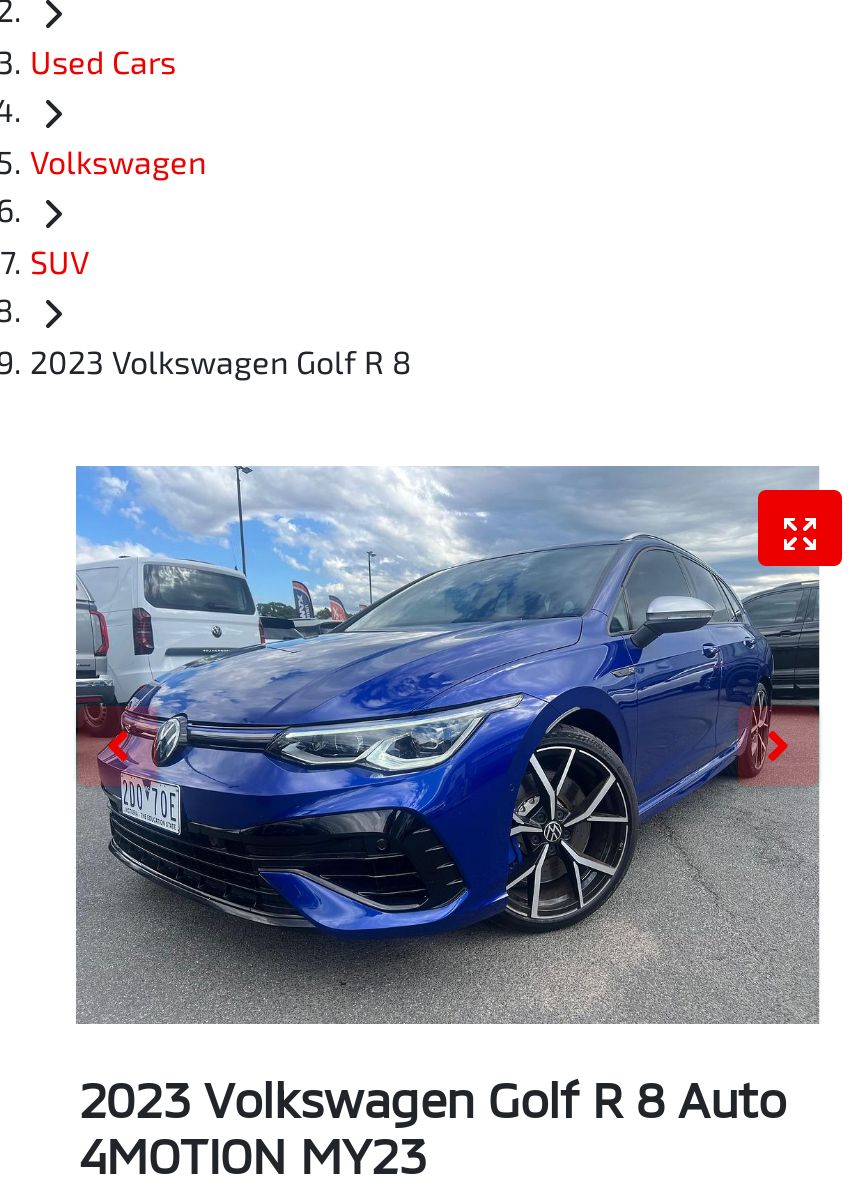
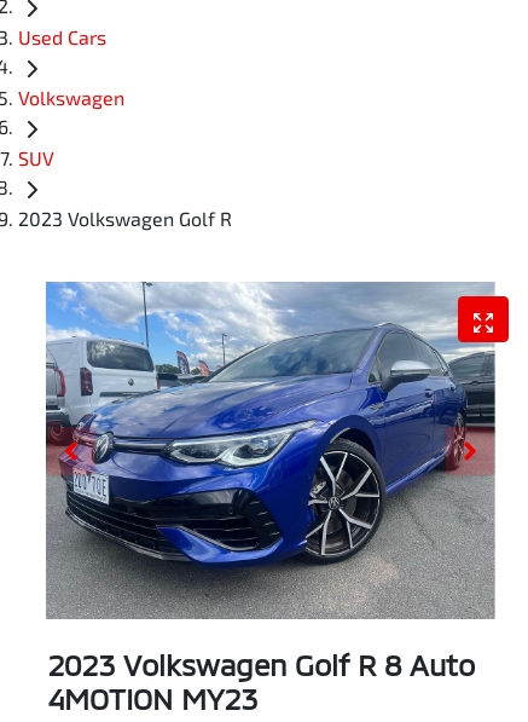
- 2023 Volkswagen Golf R 8
+ 2023 Volkswagen Golf R
